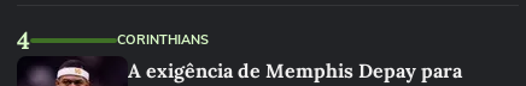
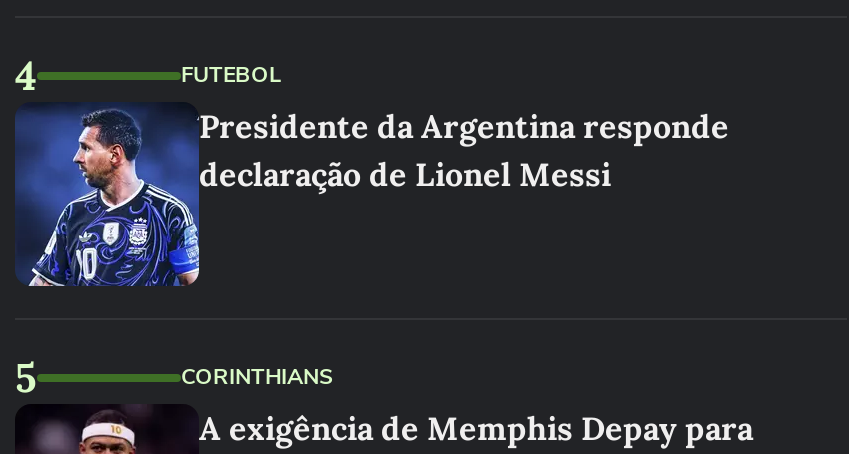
+ [image]
+ FUTEBOL
+ Presidente da Argentina responde
+ declaração de Lionel Messi

+ 5
